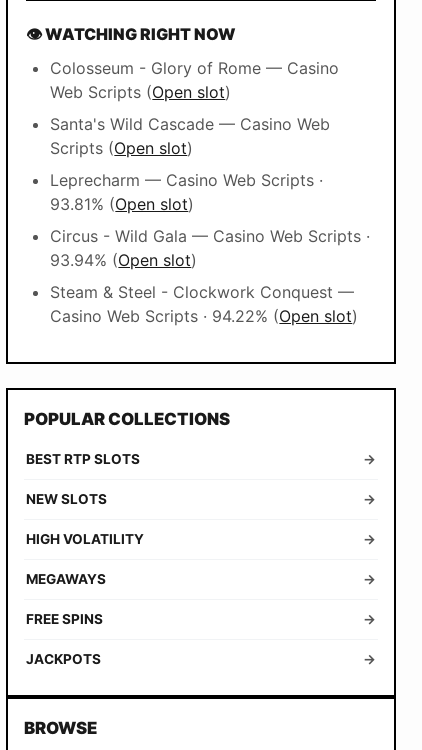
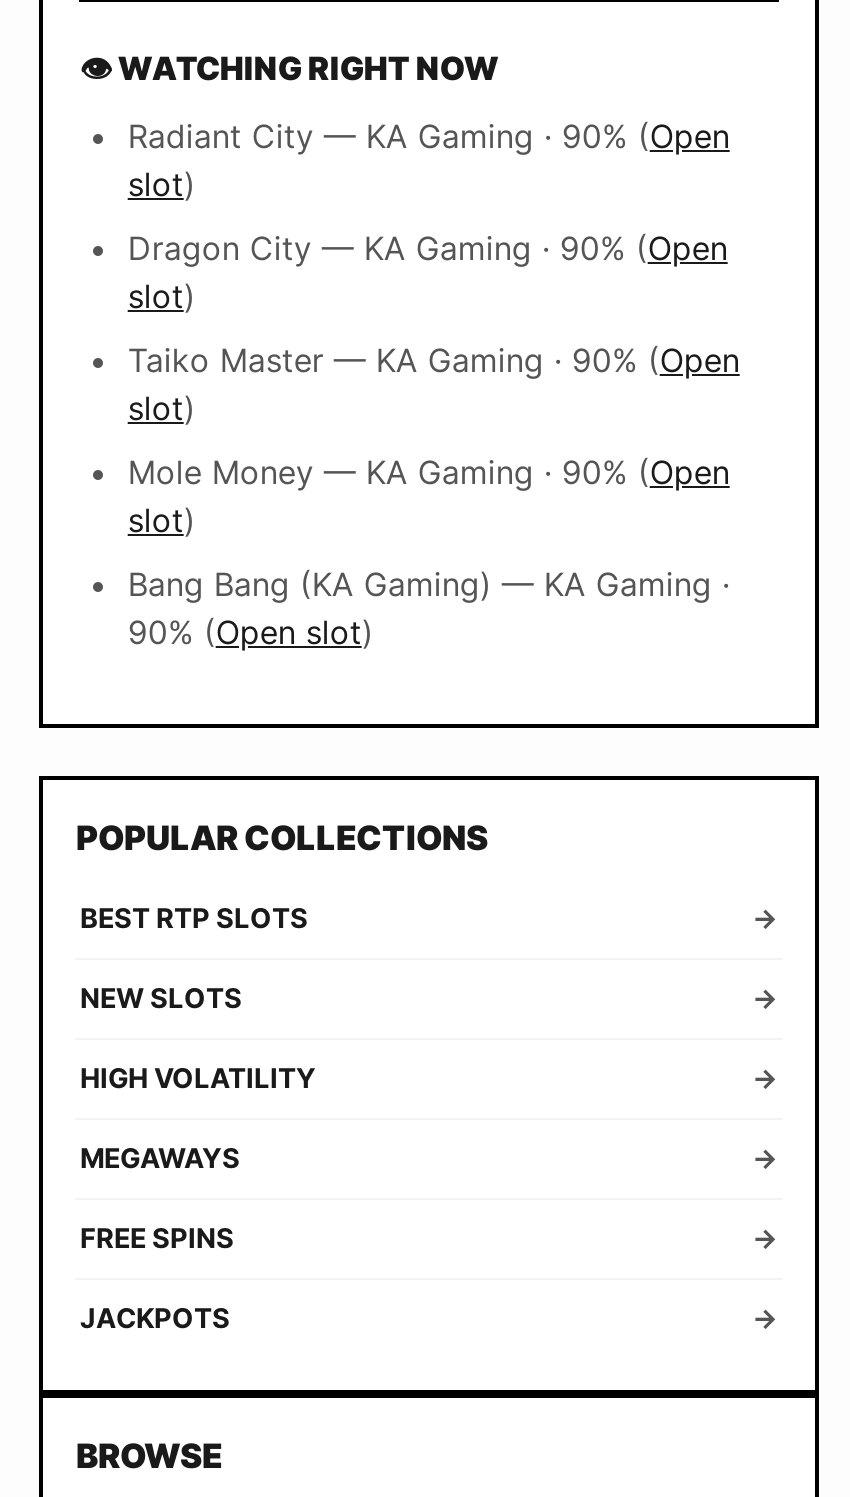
- Colosseum - Glory of Rome — Casino
- Web Scripts (Open slot)
+ Radiant City — KA Gaming · 90% (Open
+ slot)

- Santa's Wild Cascade — Casino Web
- Scripts (Open slot)
+ Dragon City — KA Gaming · 90% (Open
+ slot)

- Leprecharm — Casino Web Scripts ·
- 93.81% (Open slot)
+ Taiko Master — KA Gaming · 90% (Open
+ slot)

- Circus - Wild Gala — Casino Web Scripts ·
- 93.94% (Open slot)
+ Mole Money — KA Gaming · 90% (Open
+ slot)

- Steam & Steel - Clockwork Conquest —
- Casino Web Scripts · 94.22% (Open slot)
+ Bang Bang (KA Gaming) — KA Gaming ·
+ 90% (Open slot)
